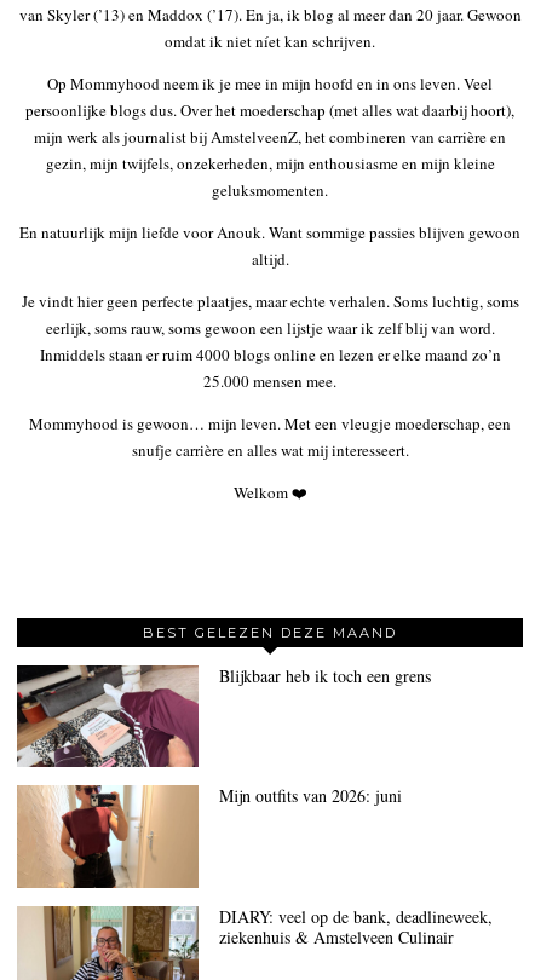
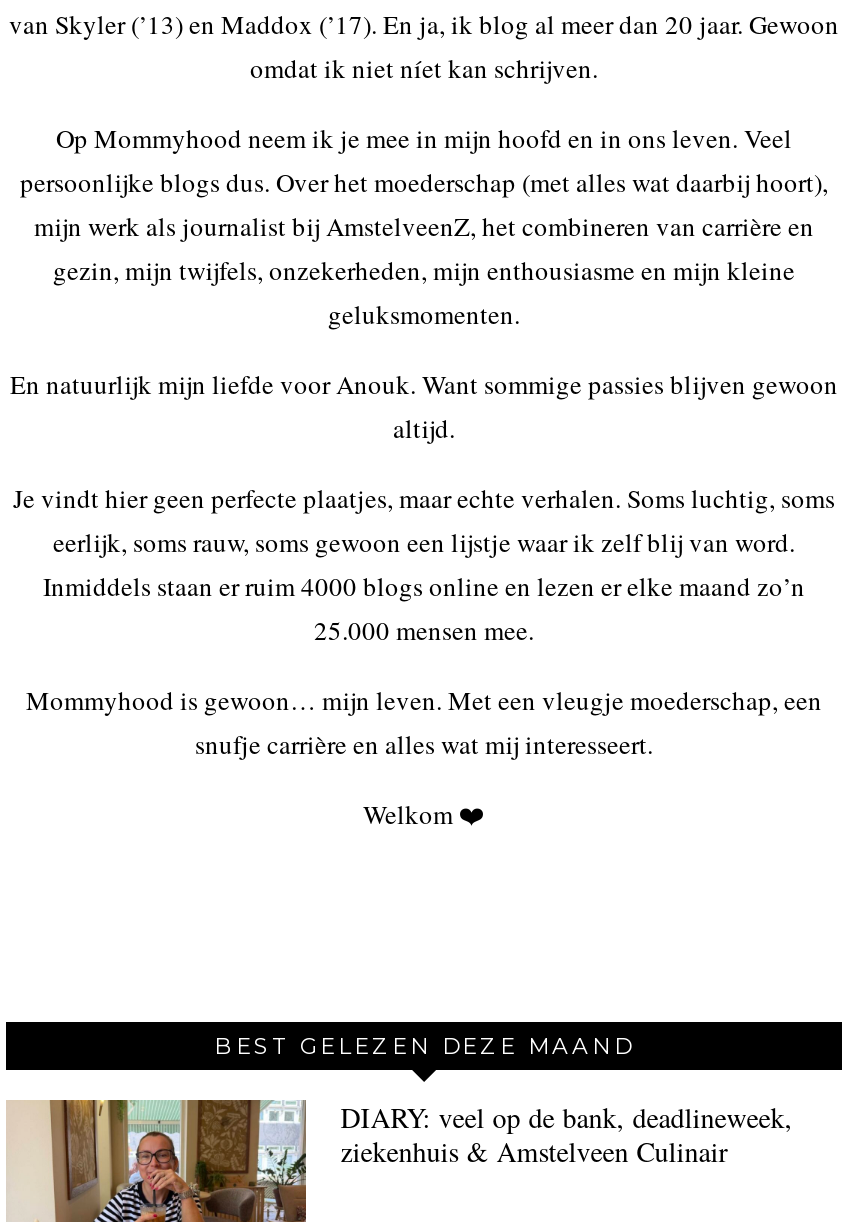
- [image]
- Blijkbaar heb ik toch een grens

- [image]
- Mijn outfits van 2026: juni
